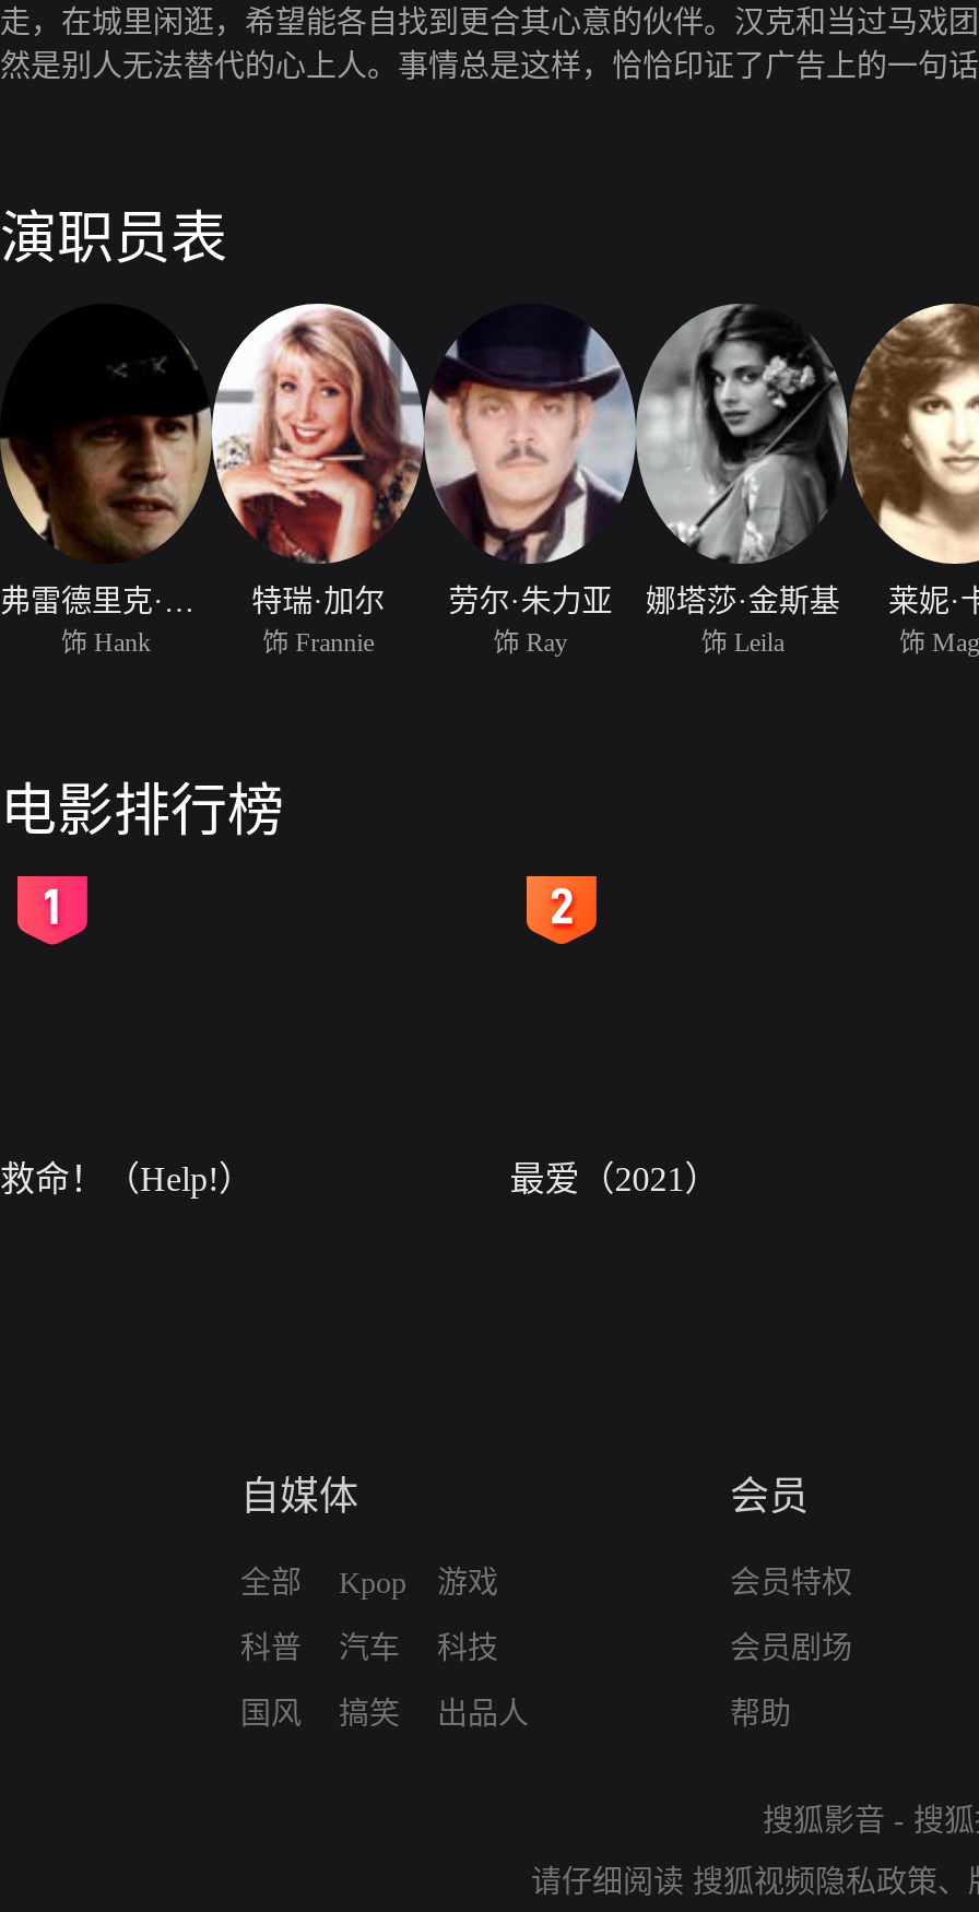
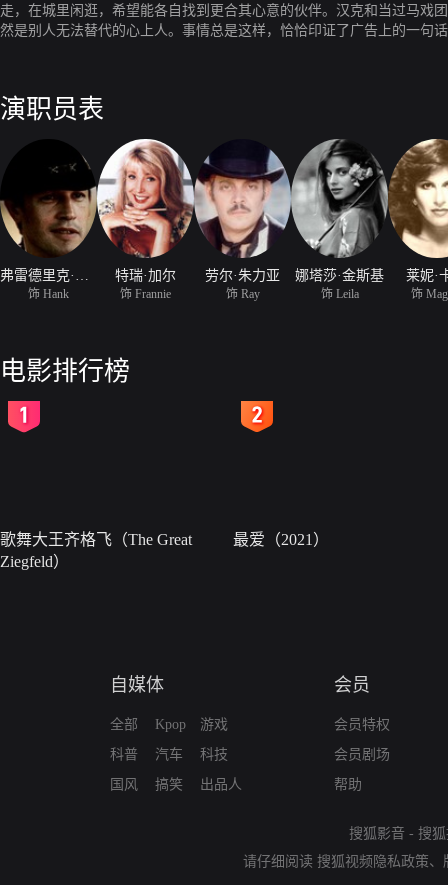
- 救命！（Help!）
+ 歌舞大王齐格飞（The Great
+ Ziegfeld）
